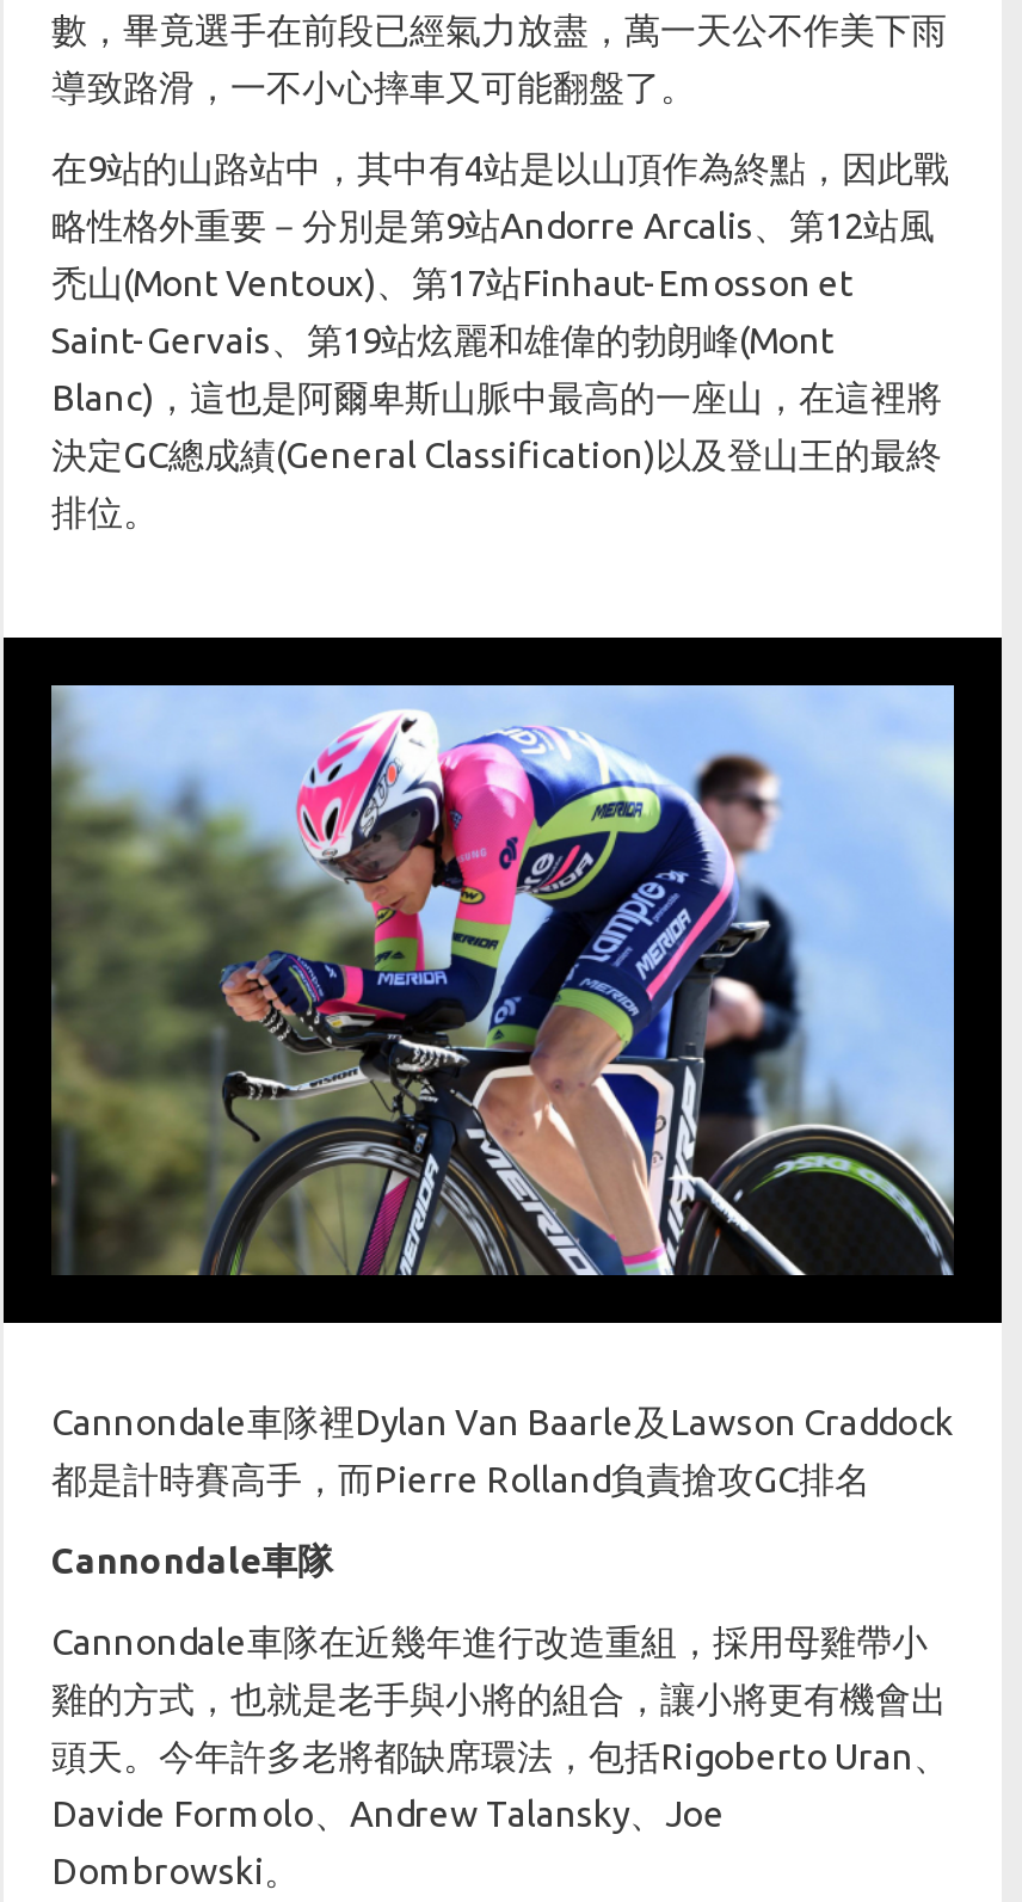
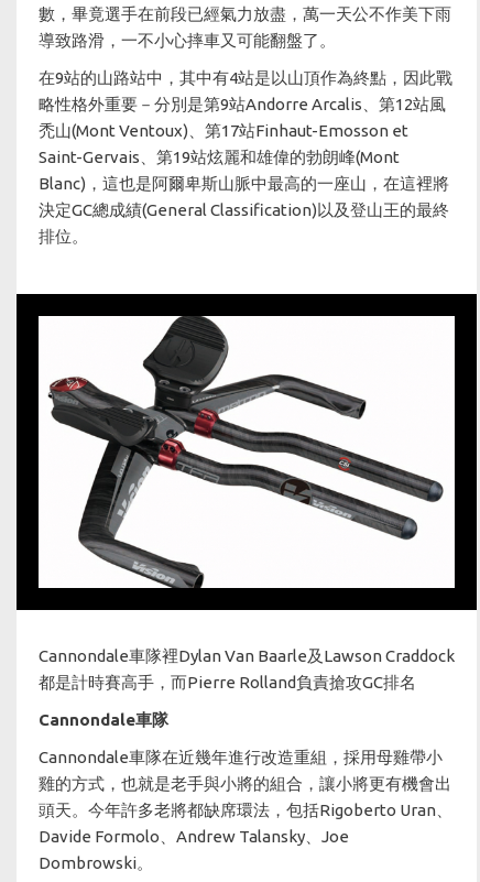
- [image]
+ [image]
